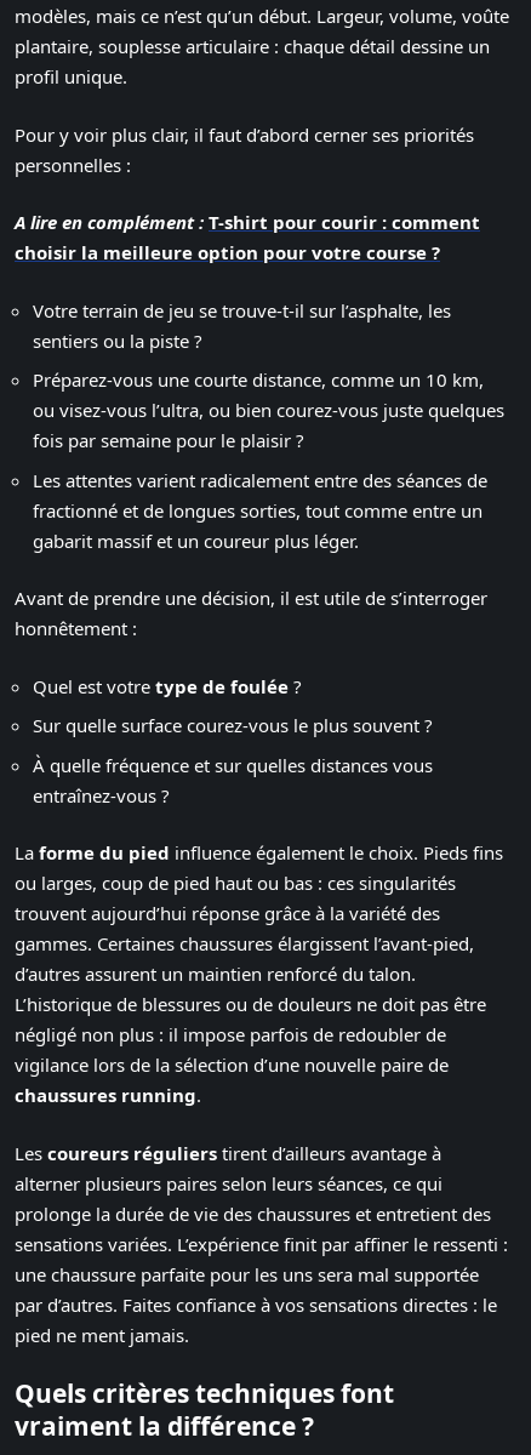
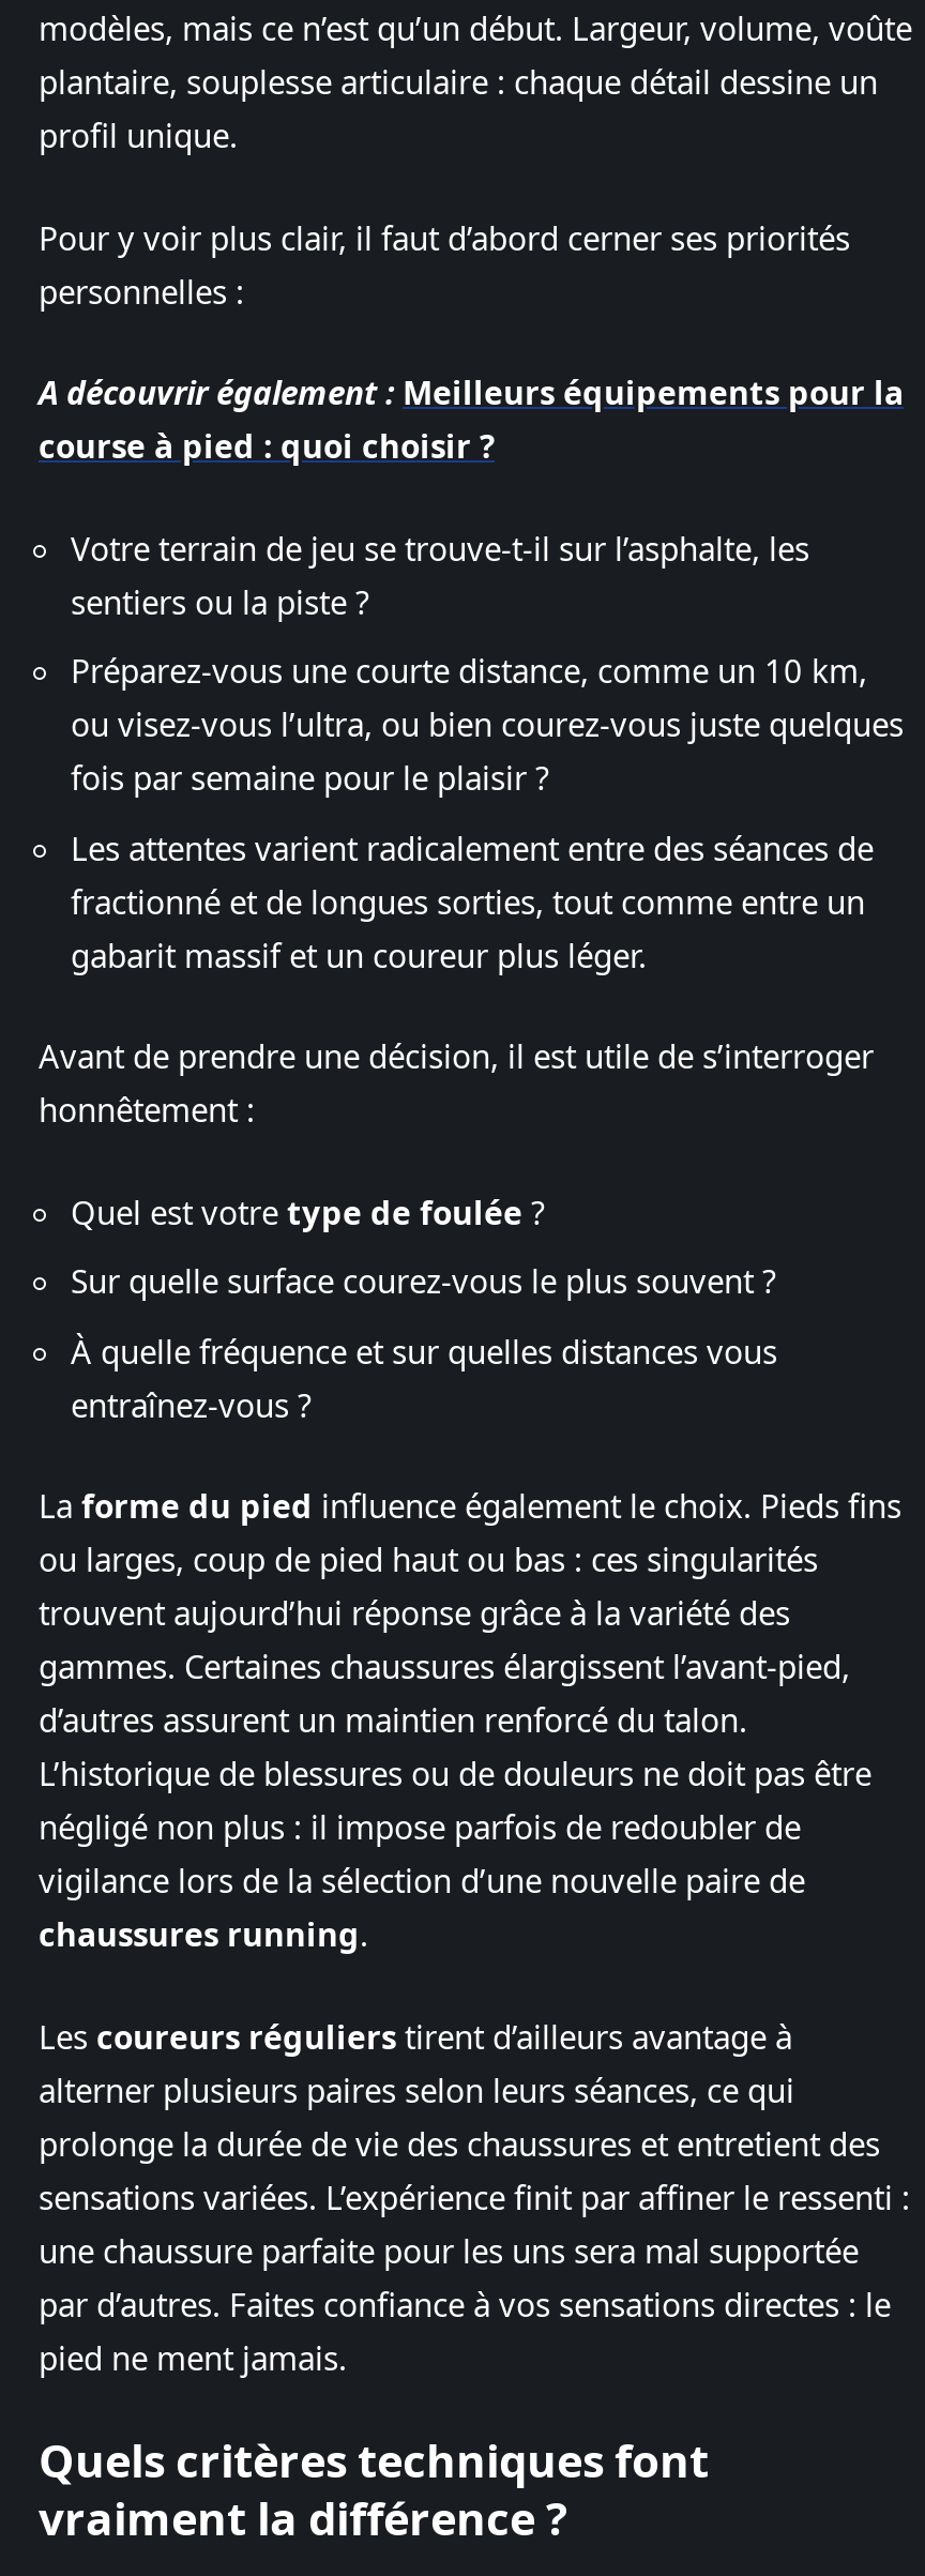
- A lire en complément : T-shirt pour courir : comment
- choisir la meilleure option pour votre course ?
+ A découvrir également : Meilleurs équipements pour la
+ course à pied : quoi choisir ?
